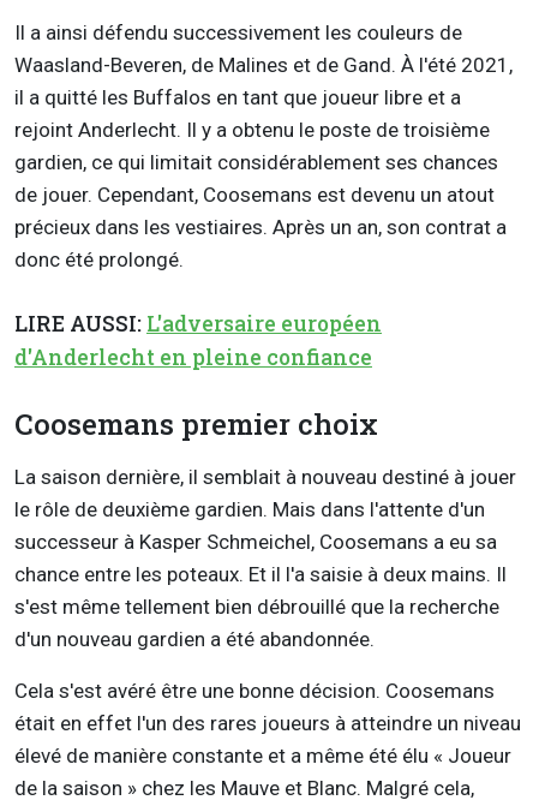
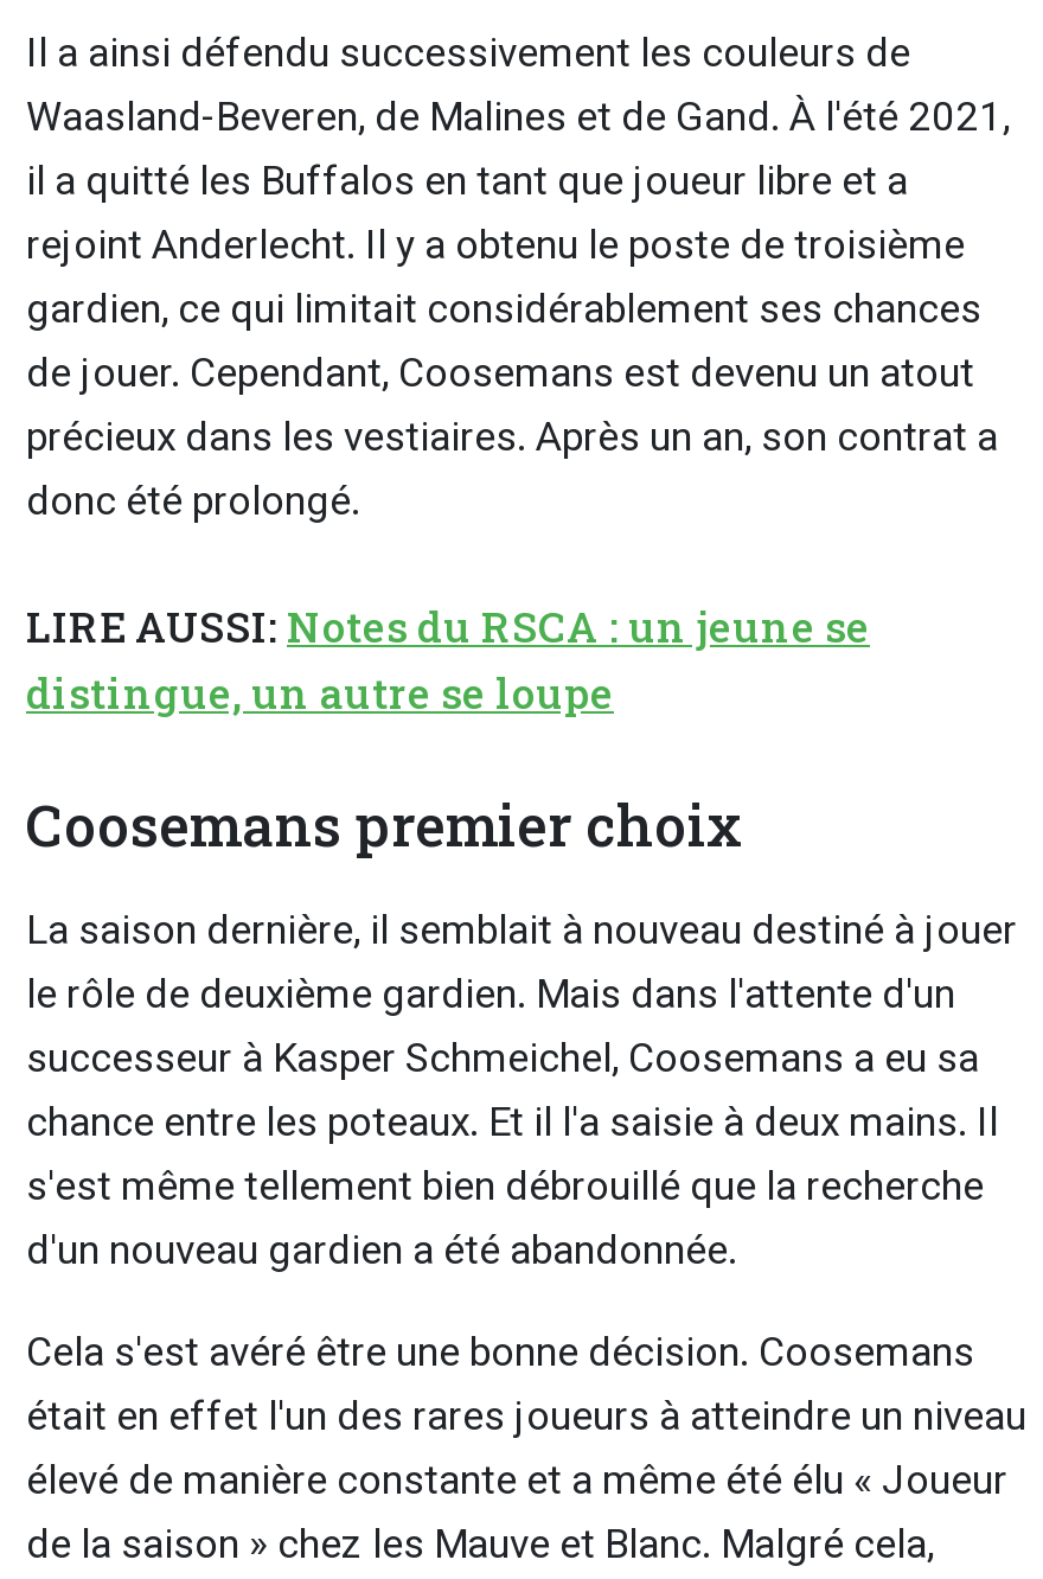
- LIRE AUSSI: L'adversaire européen
- d'Anderlecht en pleine confiance
+ LIRE AUSSI: Notes du RSCA : un jeune se
+ distingue, un autre se loupe
